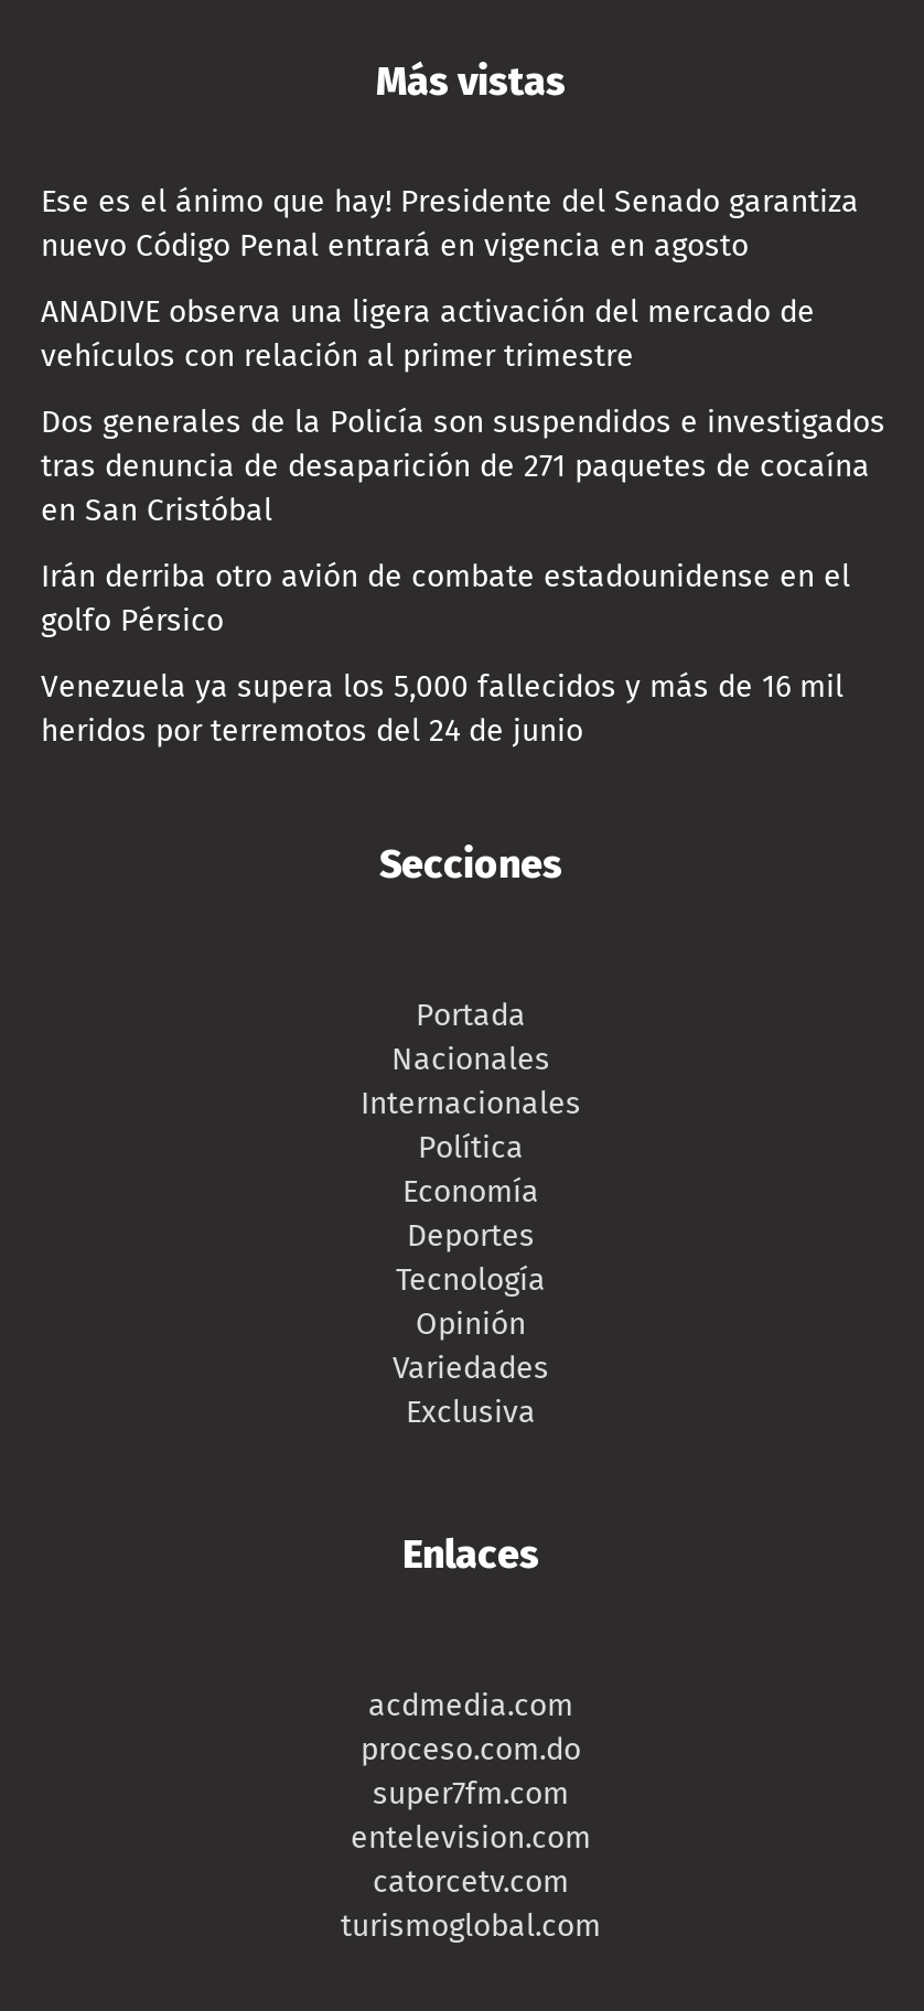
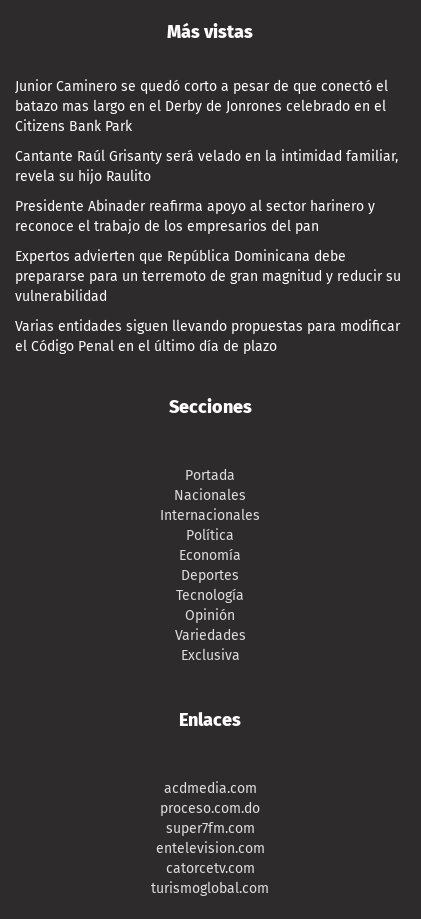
- Ese es el ánimo que hay! Presidente del Senado garantiza
- nuevo Código Penal entrará en vigencia en agosto
+ Junior Caminero se quedó corto a pesar de que conectó el
+ batazo mas largo en el Derby de Jonrones celebrado en el
+ Citizens Bank Park

- ANADIVE observa una ligera activación del mercado de
- vehículos con relación al primer trimestre
+ Cantante Raúl Grisanty será velado en la intimidad familiar,
+ revela su hijo Raulito

- Dos generales de la Policía son suspendidos e investigados
- tras denuncia de desaparición de 271 paquetes de cocaína
- en San Cristóbal
+ Presidente Abinader reafirma apoyo al sector harinero y
+ reconoce el trabajo de los empresarios del pan

- Irán derriba otro avión de combate estadounidense en el
- golfo Pérsico
+ Expertos advierten que República Dominicana debe
+ prepararse para un terremoto de gran magnitud y reducir su
+ vulnerabilidad

- Venezuela ya supera los 5,000 fallecidos y más de 16 mil
- heridos por terremotos del 24 de junio
+ Varias entidades siguen llevando propuestas para modificar
+ el Código Penal en el último día de plazo
